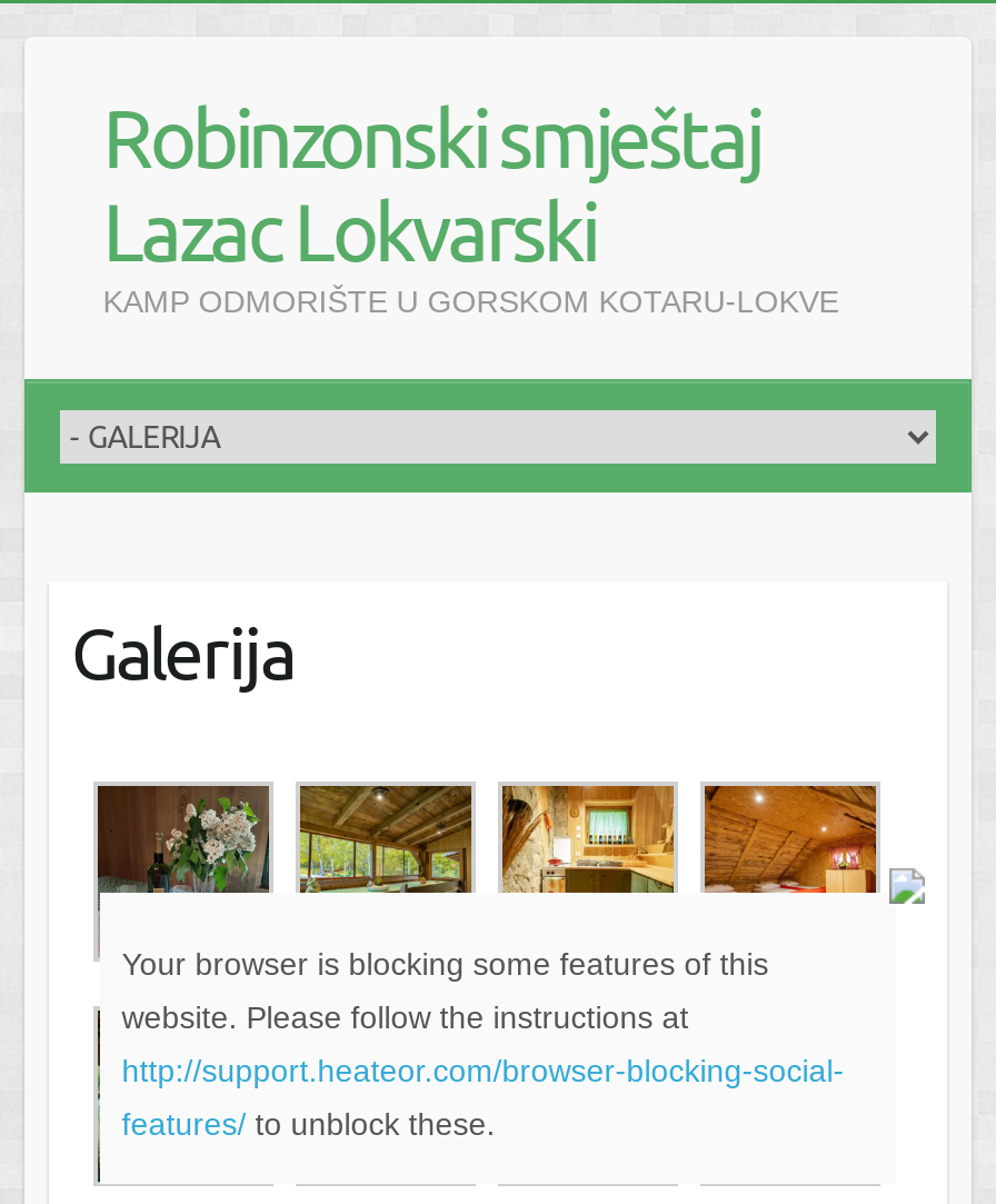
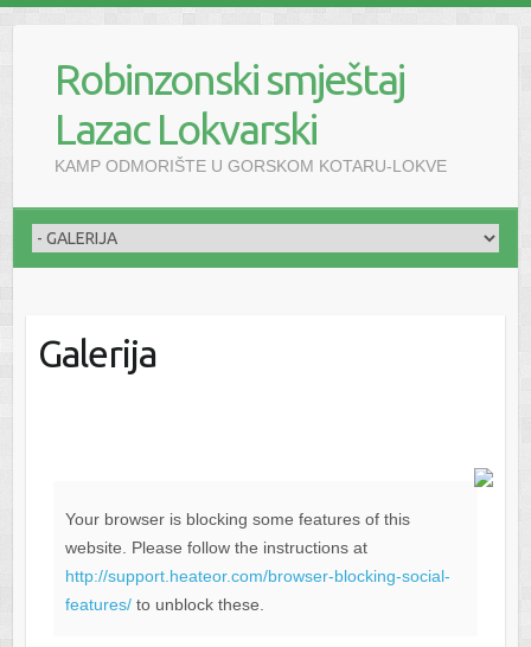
- [image]

- [image]

- [image]

- [image]
